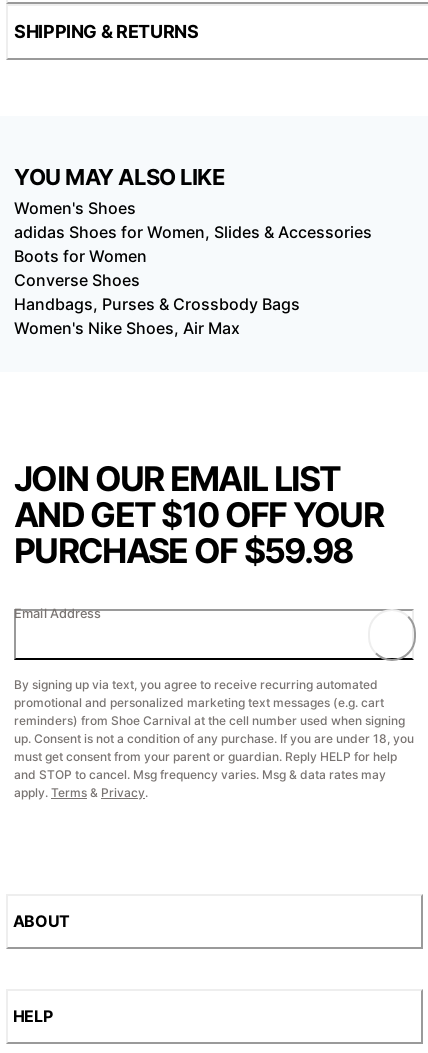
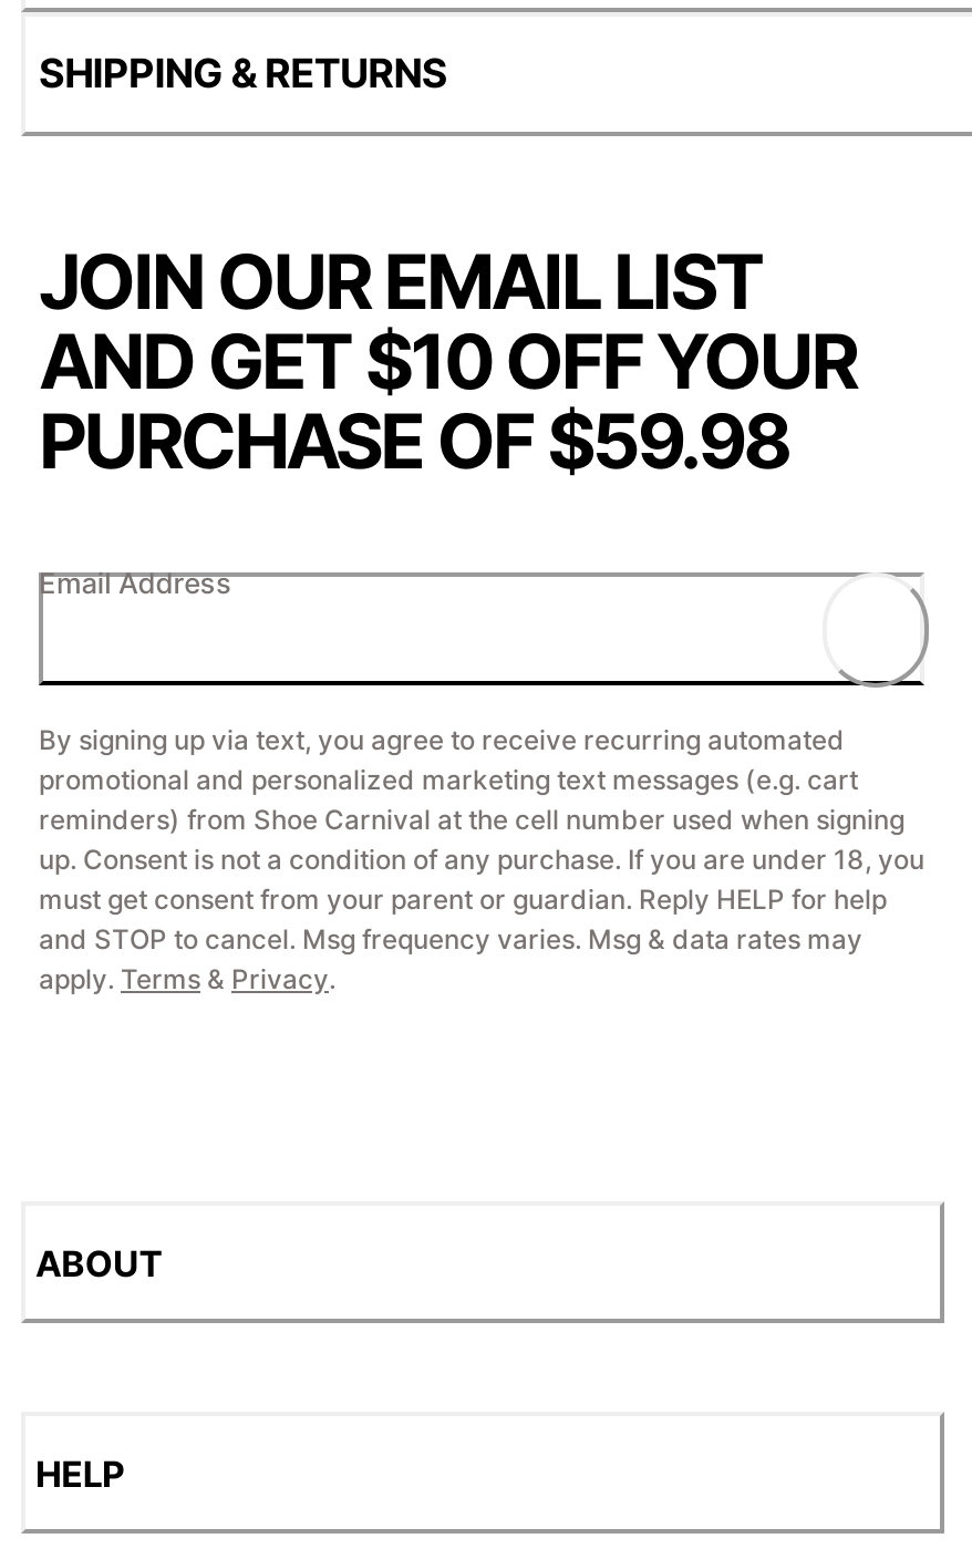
- YOU MAY ALSO LIKE
- Women's Shoes
- adidas Shoes for Women, Slides & Accessories
- Boots for Women
- Converse Shoes
- Handbags, Purses & Crossbody Bags
- Women's Nike Shoes, Air Max
